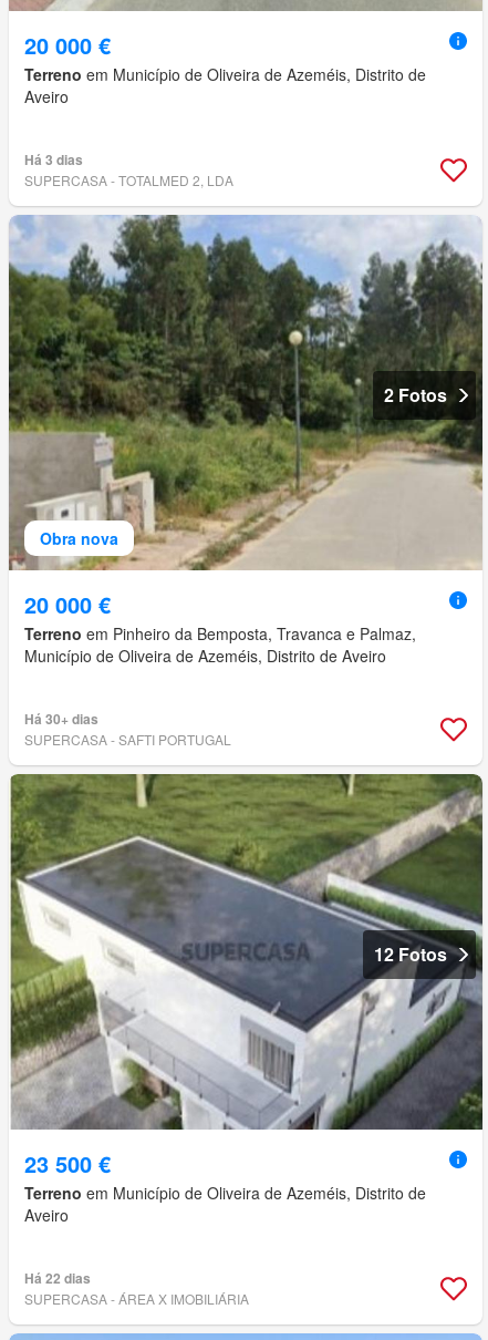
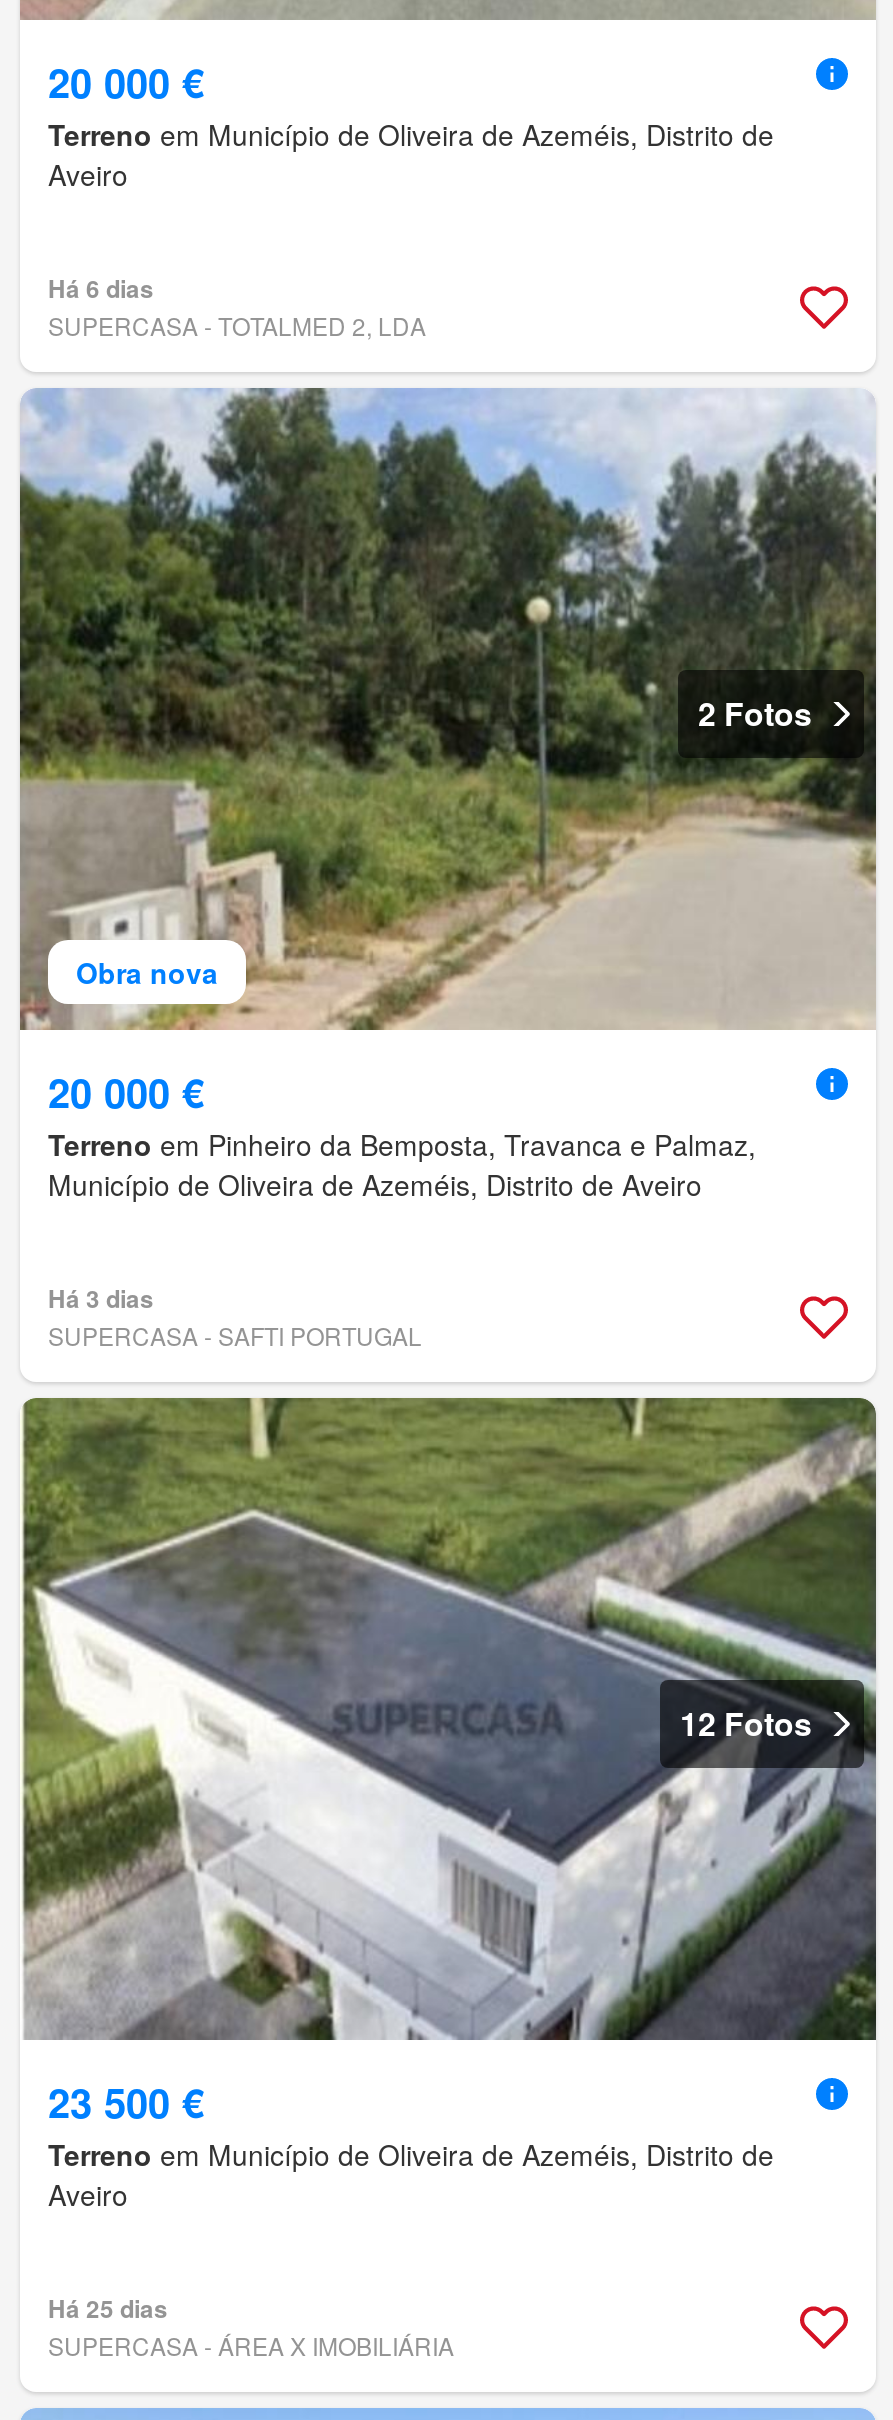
- Há 3 dias
+ Há 6 dias

- Há 30+ dias
+ Há 3 dias

- Há 22 dias
+ Há 25 dias
